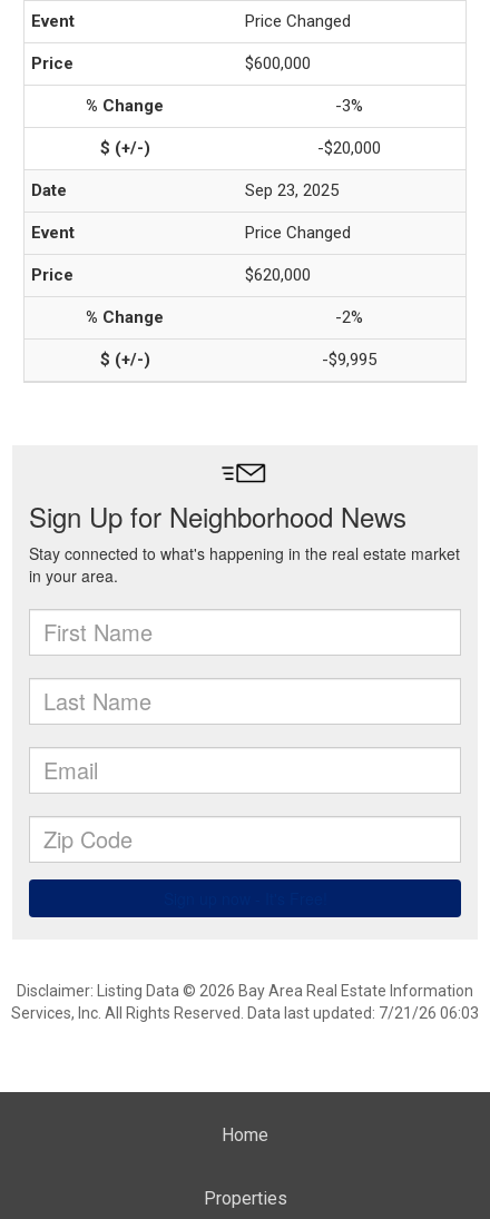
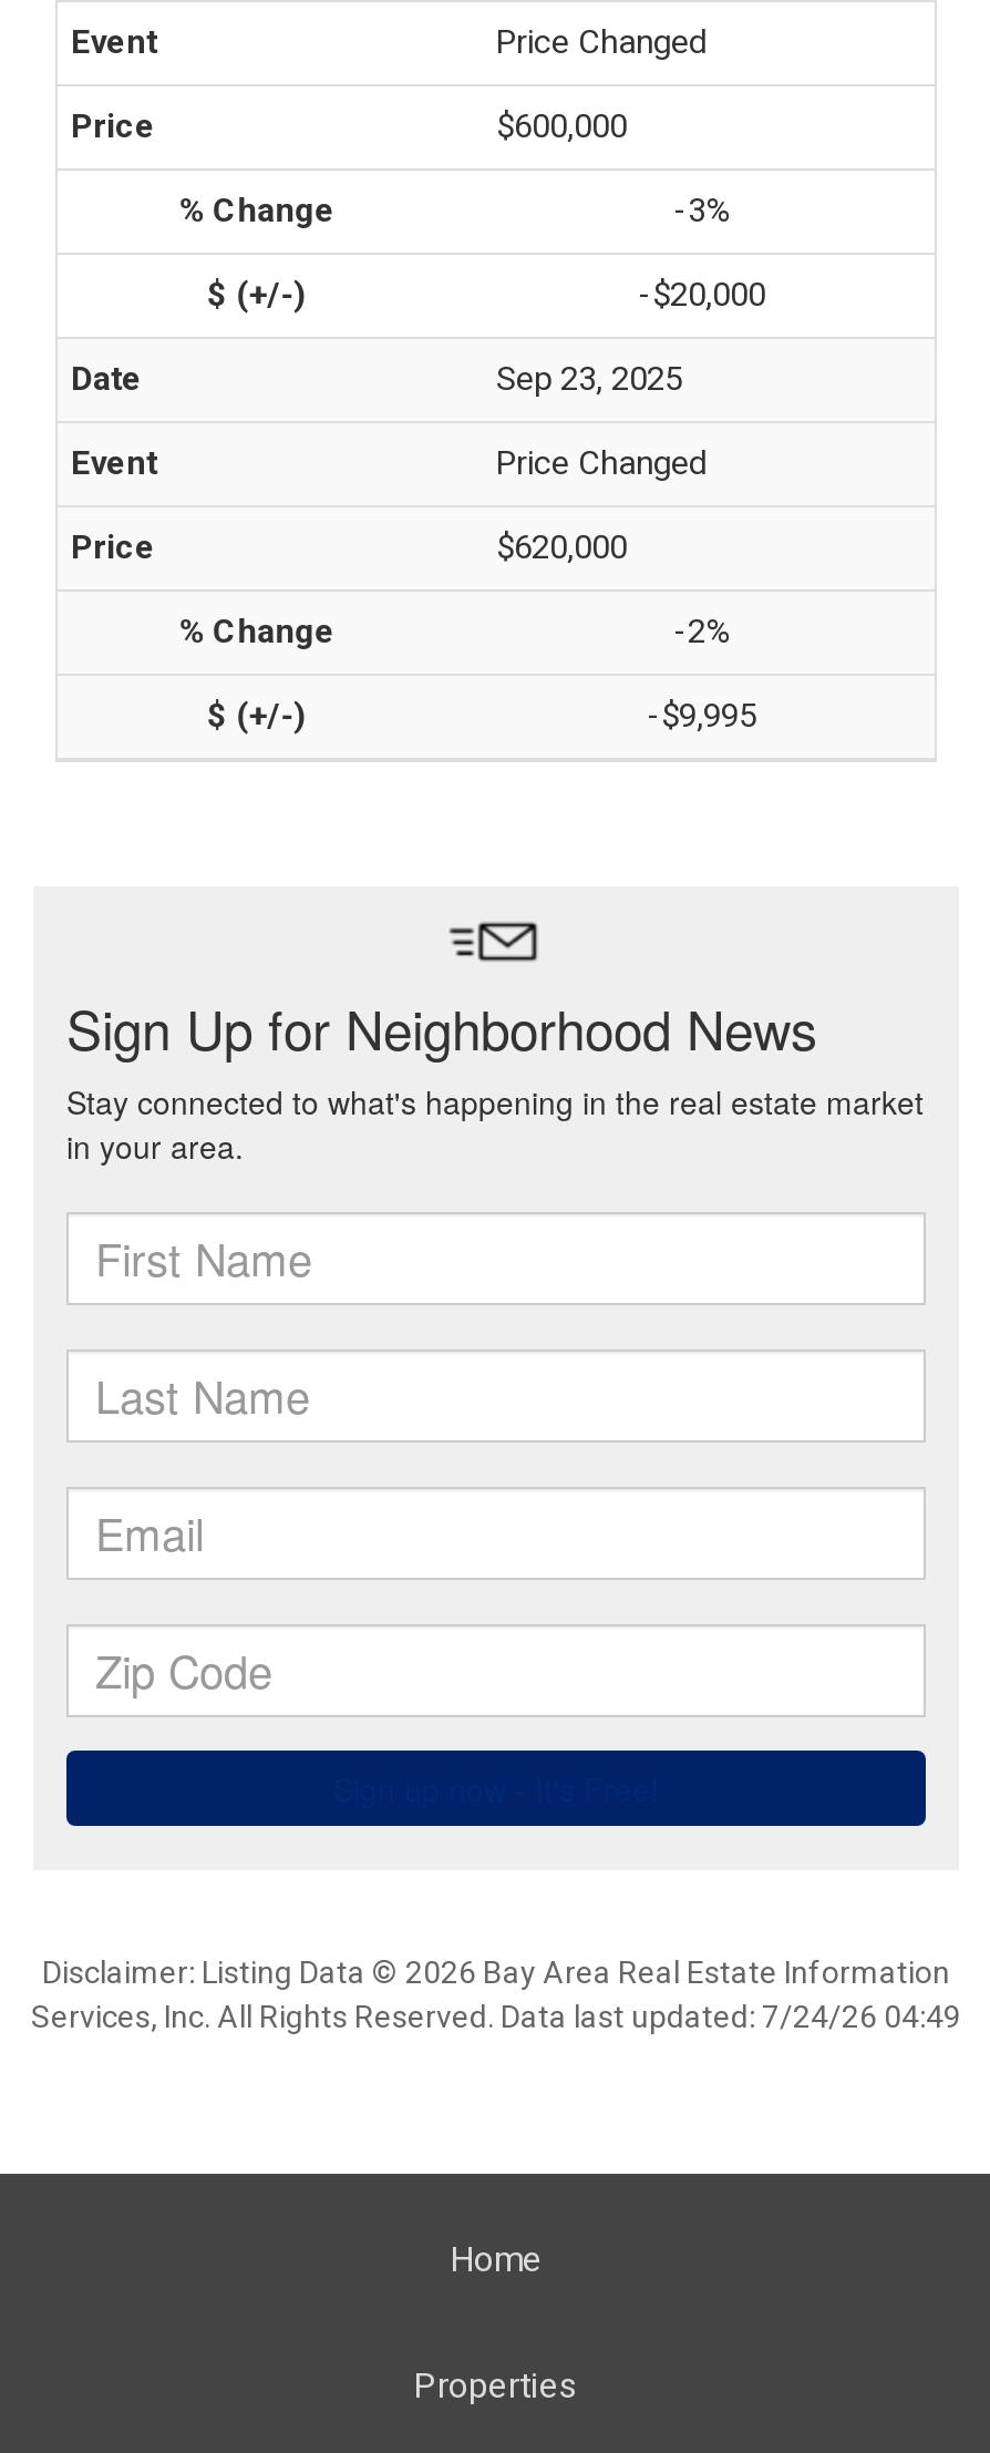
- Services, Inc. All Rights Reserved. Data last updated: 7/21/26 06:03
+ Services, Inc. All Rights Reserved. Data last updated: 7/24/26 04:49
